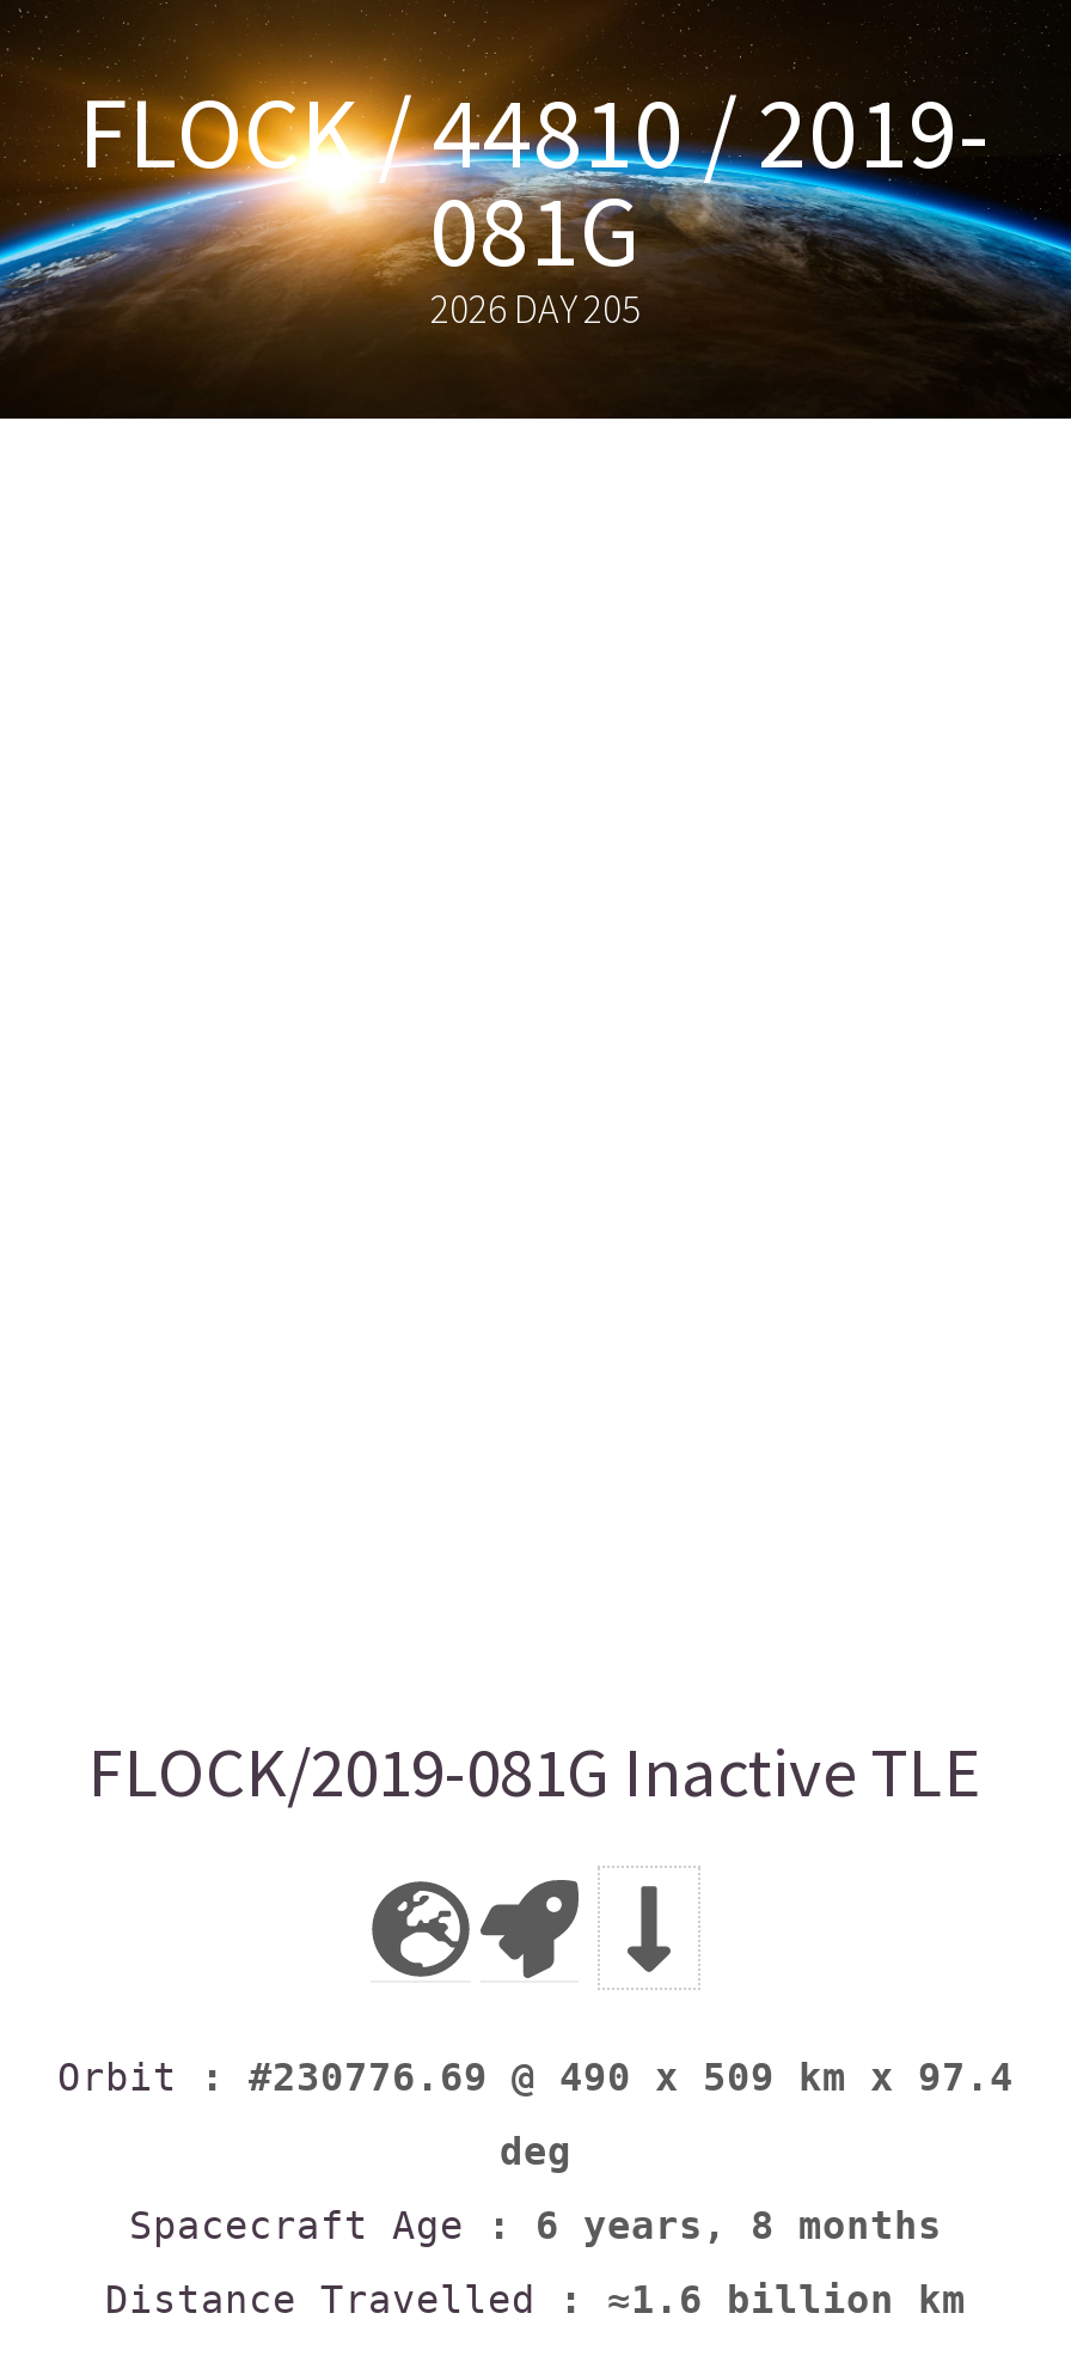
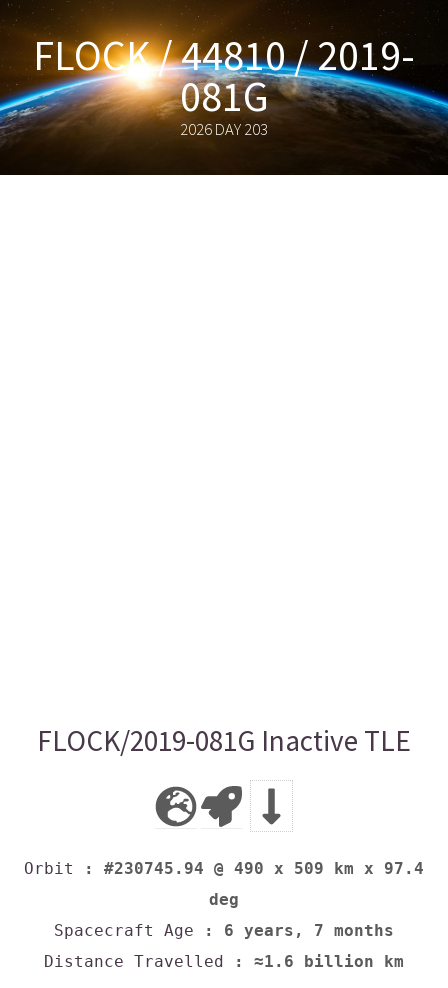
- 2026 DAY 205
+ 2026 DAY 203

- Orbit: #230776.69 @ 490 x 509 km x 97.4
+ Orbit: #230745.94 @ 490 x 509 km x 97.4

- Spacecraft Age: 6 years, 8 months
+ Spacecraft Age: 6 years, 7 months
